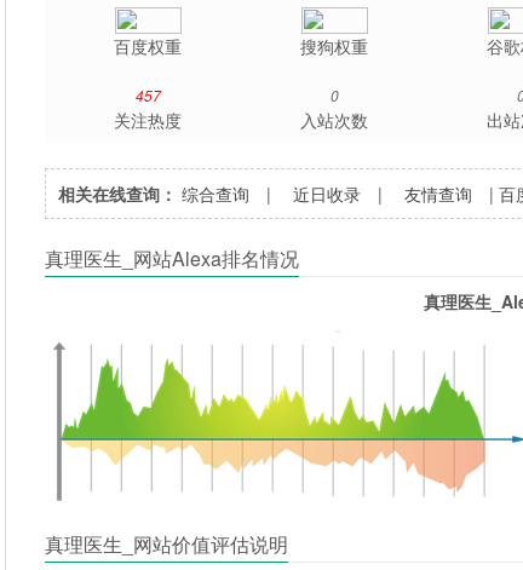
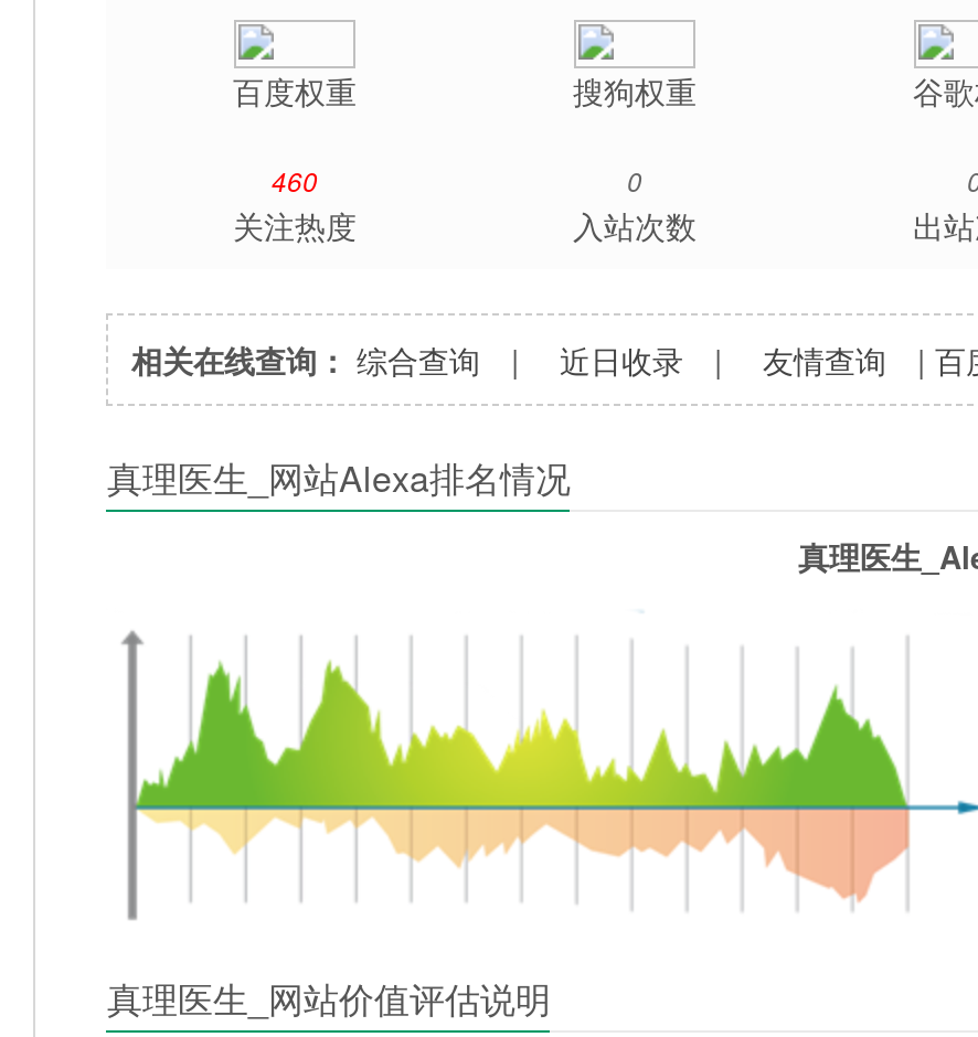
- 457
+ 460
